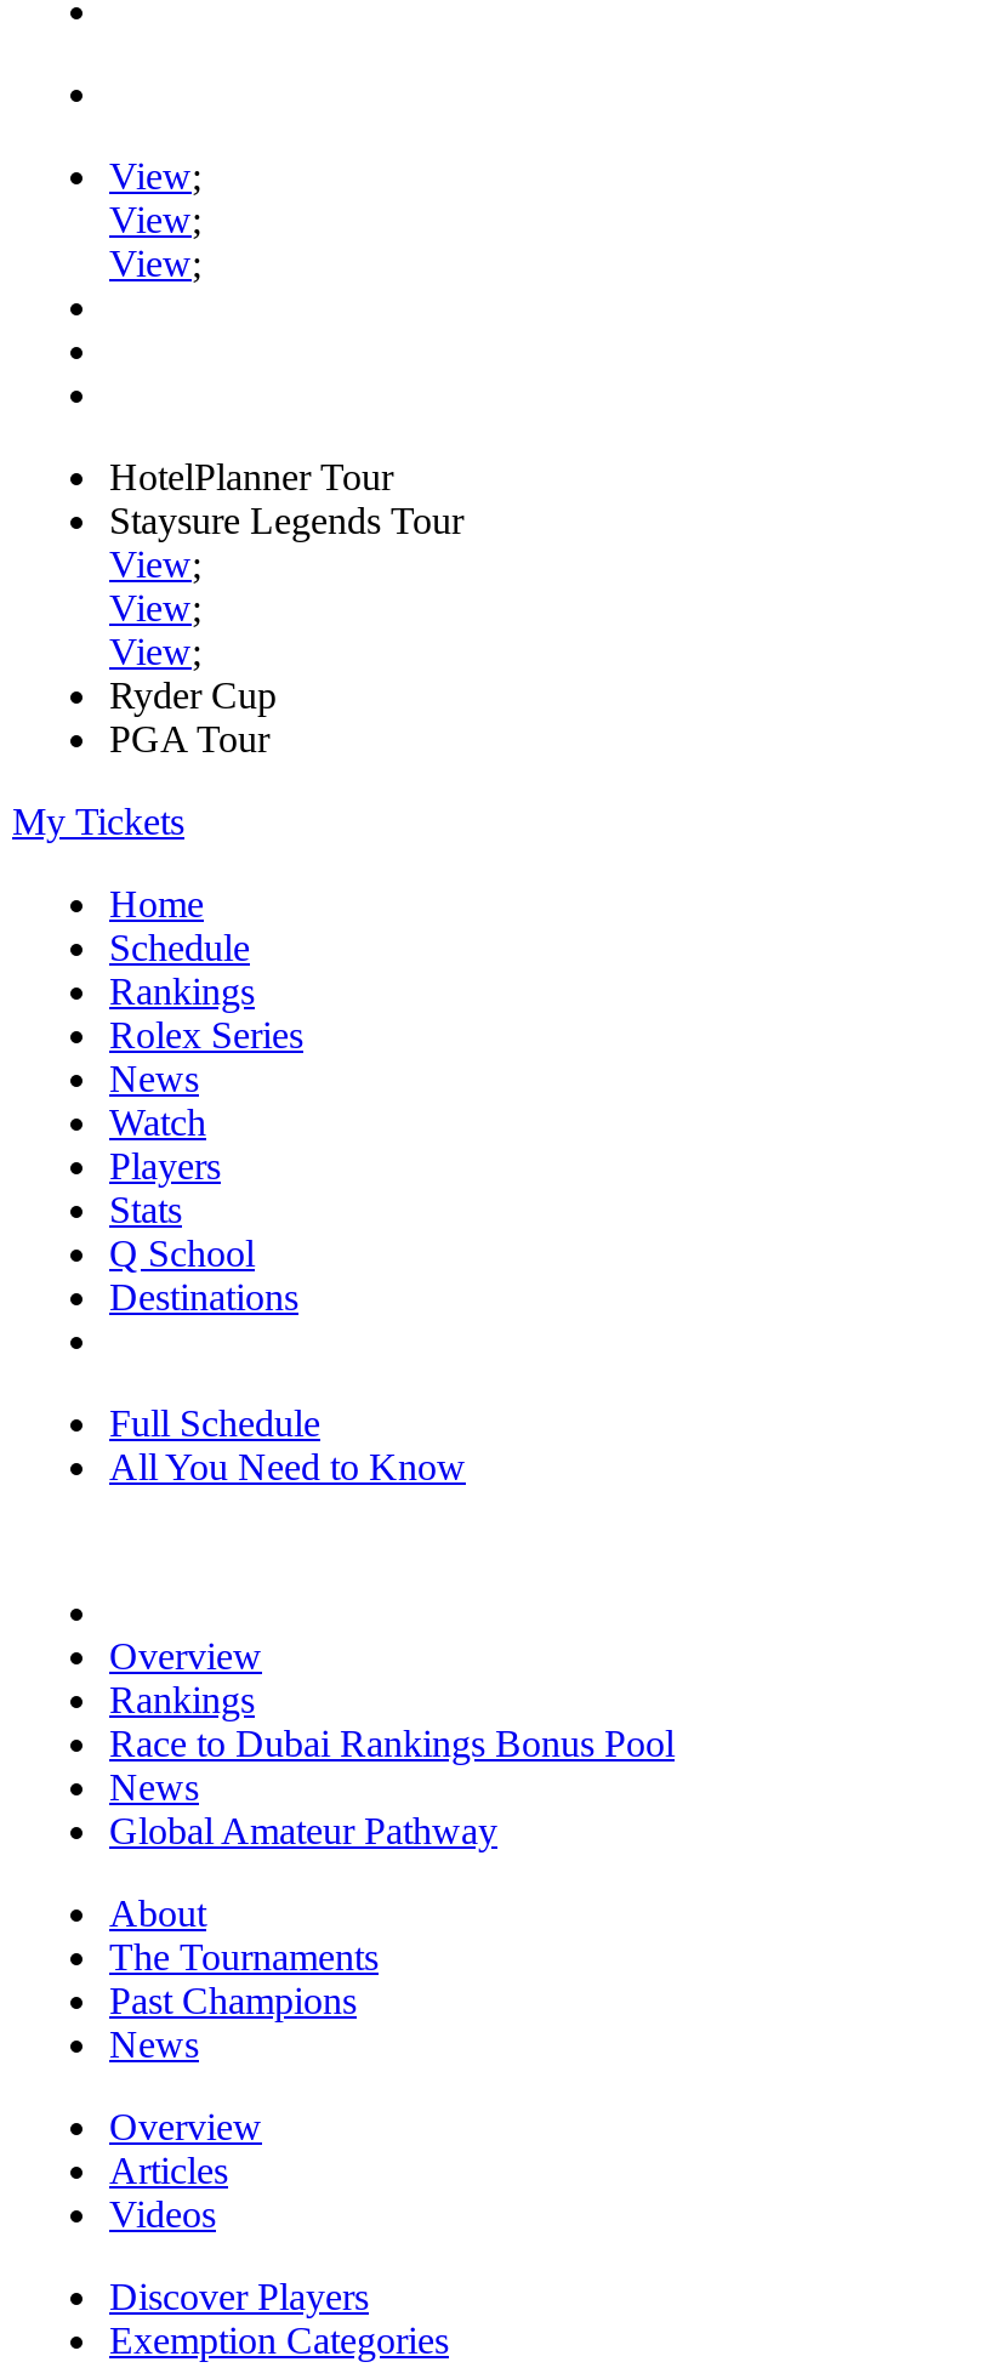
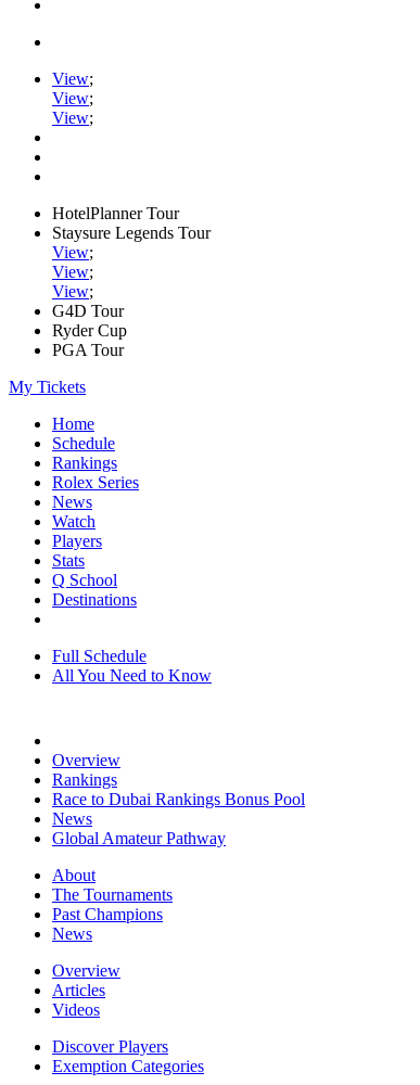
+ G4D Tour
